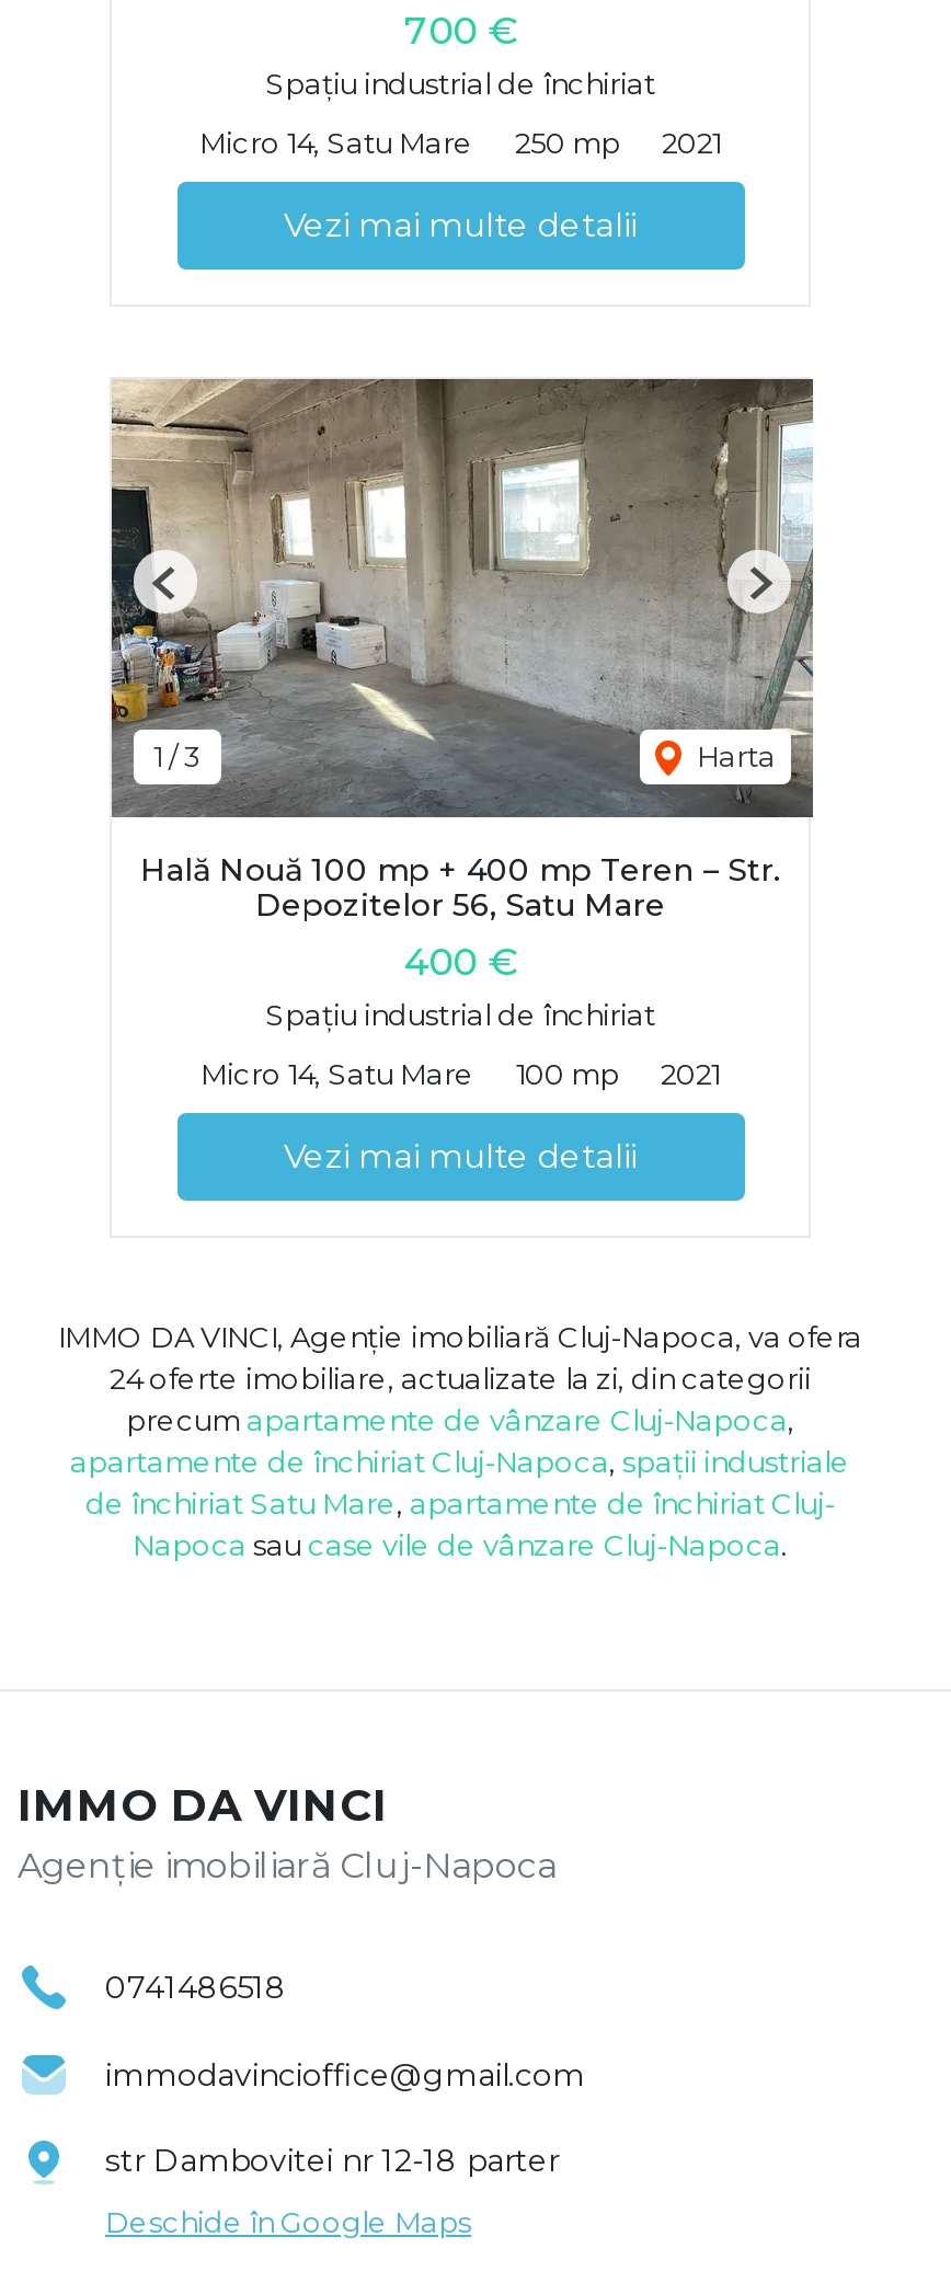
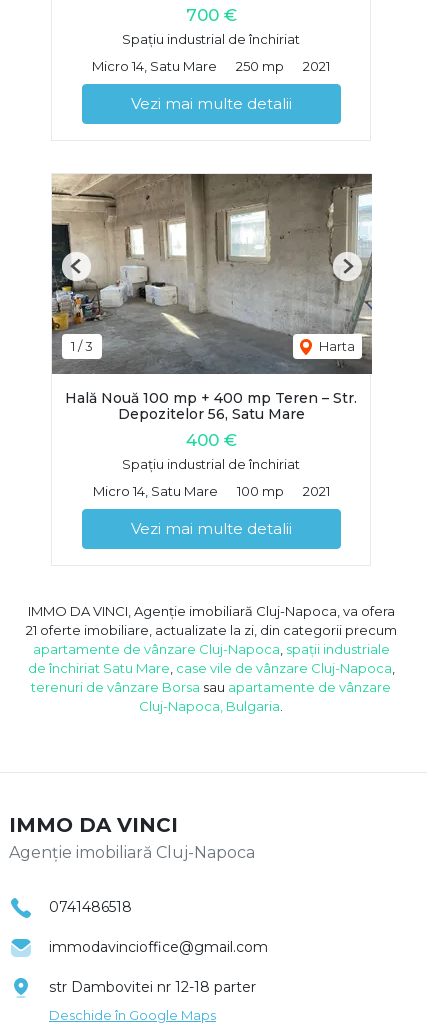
- 24 oferte imobiliare, actualizate la zi, din categorii
- precum apartamente de vânzare Cluj-Napoca,
- apartamente de închiriat Cluj-Napoca, spații industriale
- de închiriat Satu Mare, apartamente de închiriat Cluj-
- Napoca sau case vile de vânzare Cluj-Napoca.
+ 21 oferte imobiliare, actualizate la zi, din categorii precum
+ apartamente de vânzare Cluj-Napoca, spații industriale
+ de închiriat Satu Mare, case vile de vânzare Cluj-Napoca,
+ terenuri de vânzare Borsa sau apartamente de vânzare
+ Cluj-Napoca, Bulgaria.
